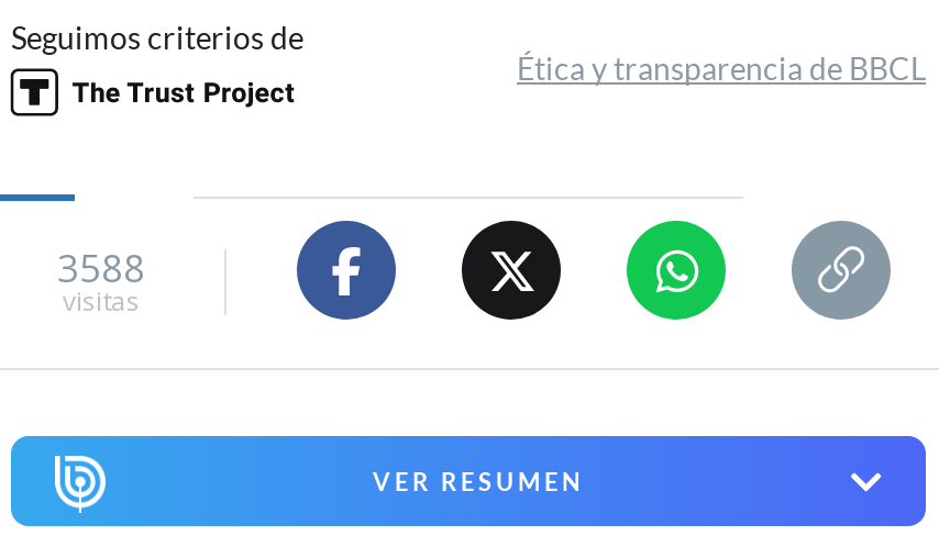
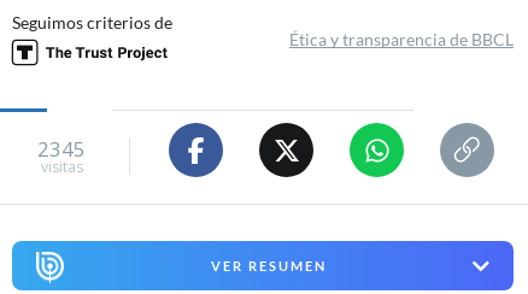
- 3588
+ 2345
